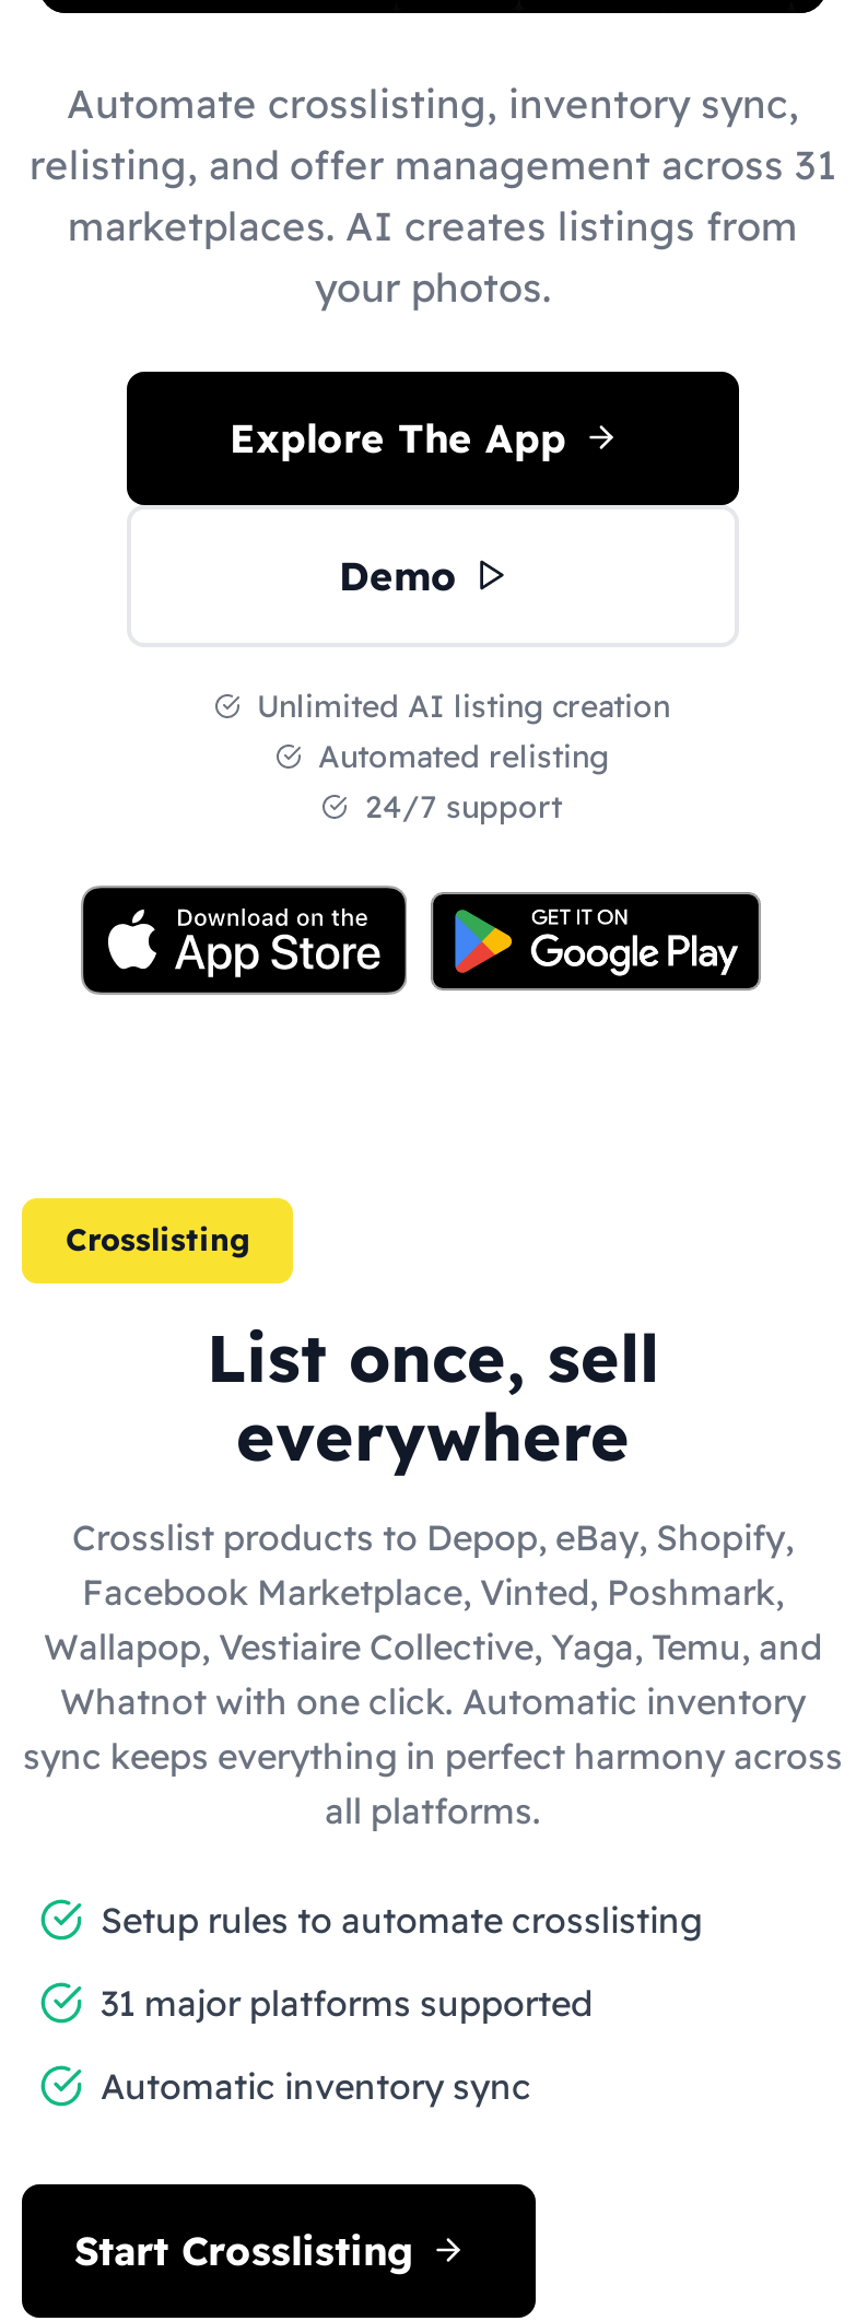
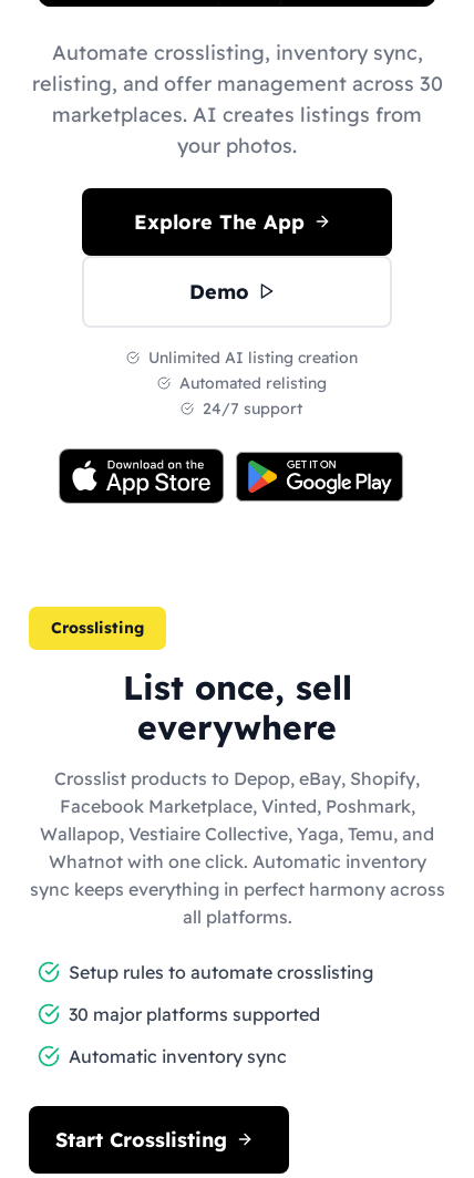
- relisting, and offer management across 31
+ relisting, and offer management across 30

- 31 major platforms supported
+ 30 major platforms supported
